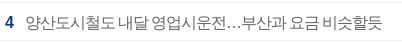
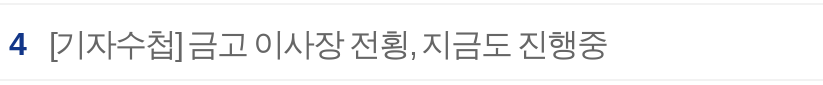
- 양산도시철도 내달 영업시운전…부산과 요금 비슷할듯
+ [기자수첩] 금고 이사장 전횡, 지금도 진행중
